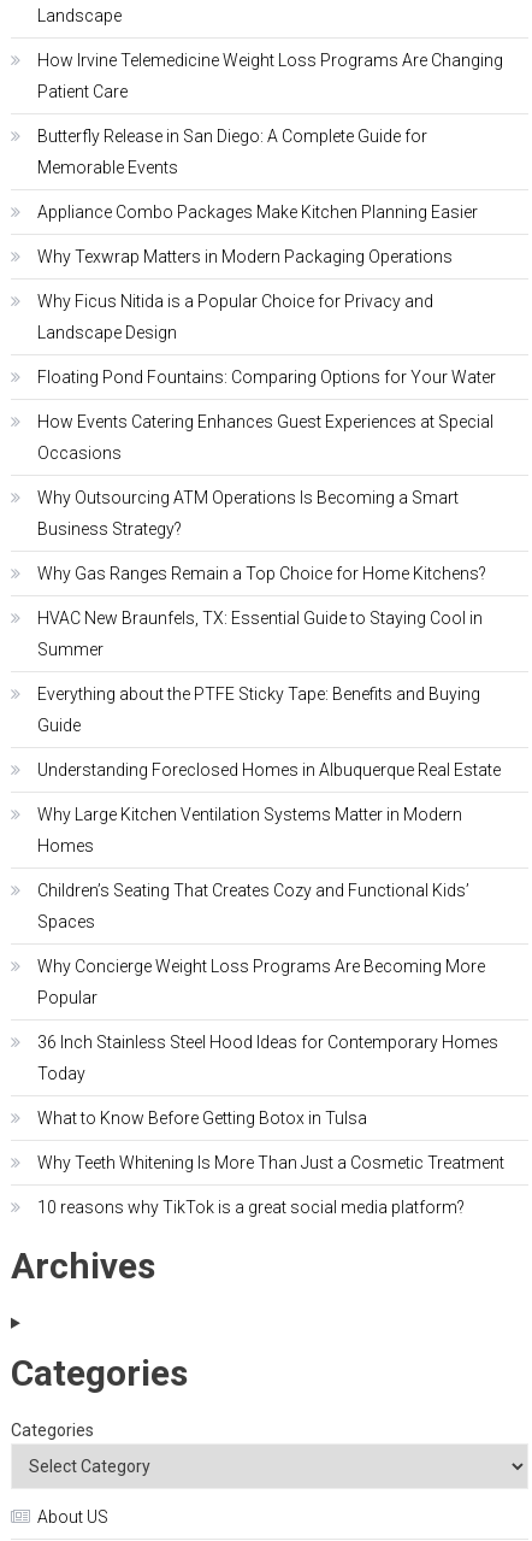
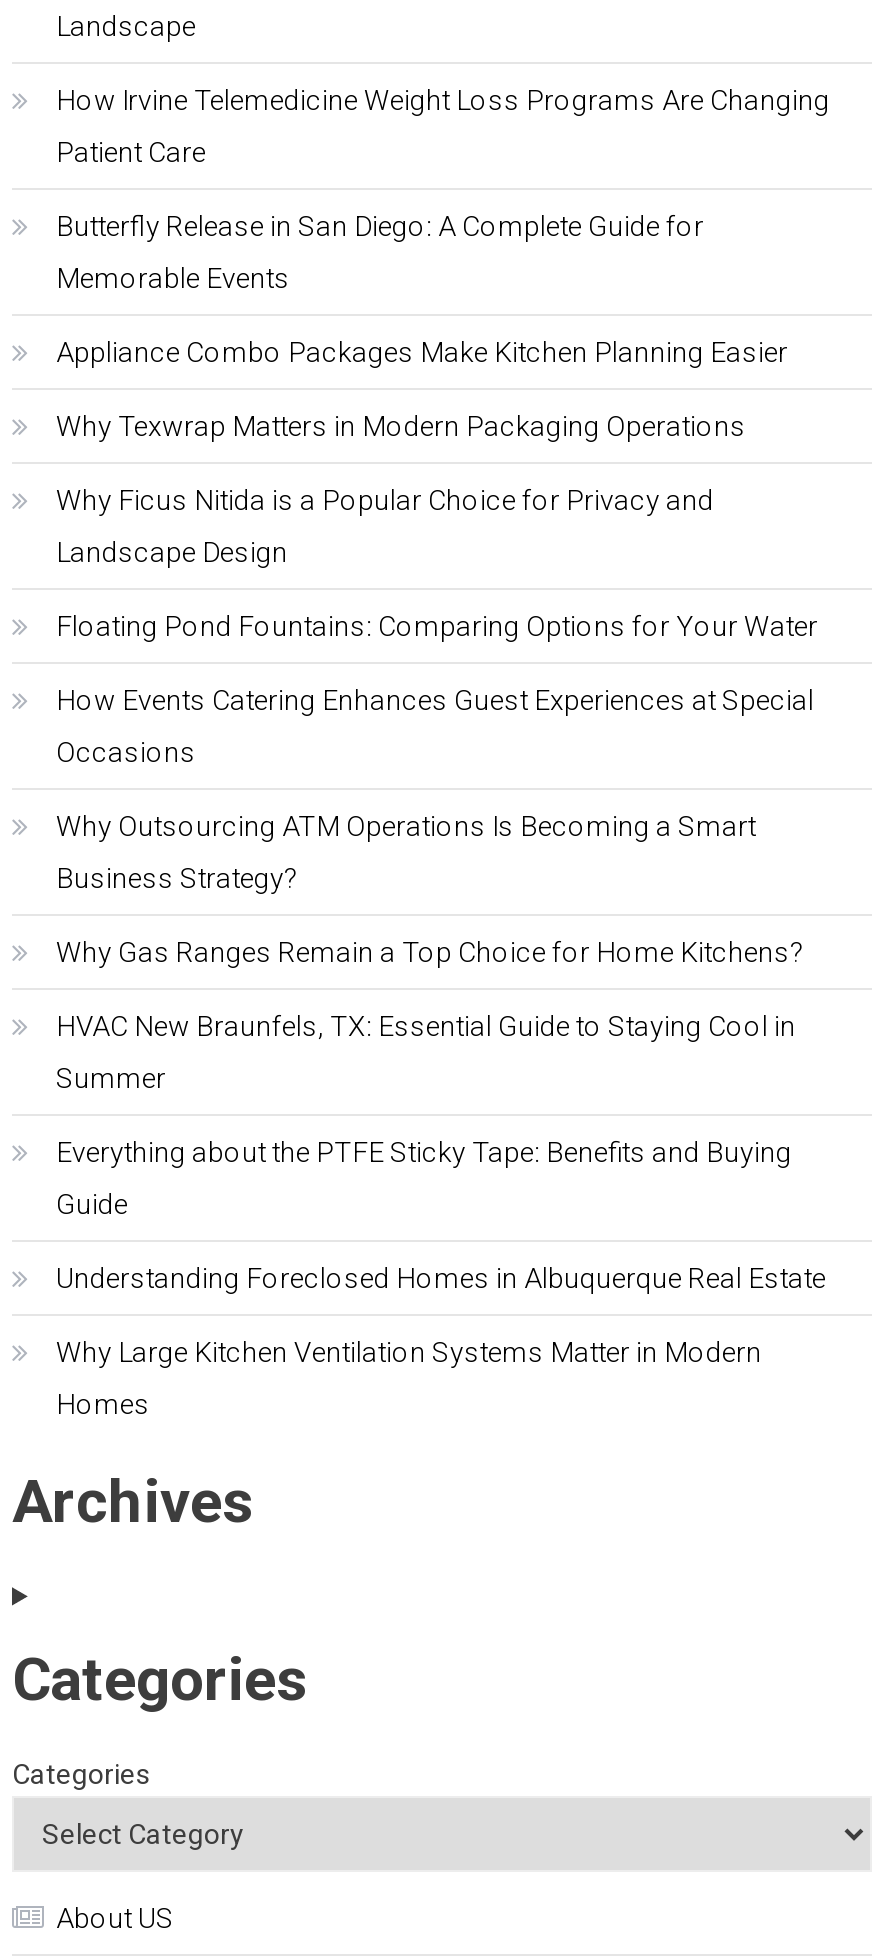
- Children’s Seating That Creates Cozy and Functional Kids’
- Spaces
- Why Concierge Weight Loss Programs Are Becoming More
- Popular
- 36 Inch Stainless Steel Hood Ideas for Contemporary Homes
- Today
- What to Know Before Getting Botox in Tulsa
- Why Teeth Whitening Is More Than Just a Cosmetic Treatment
- 10 reasons why TikTok is a great social media platform?
